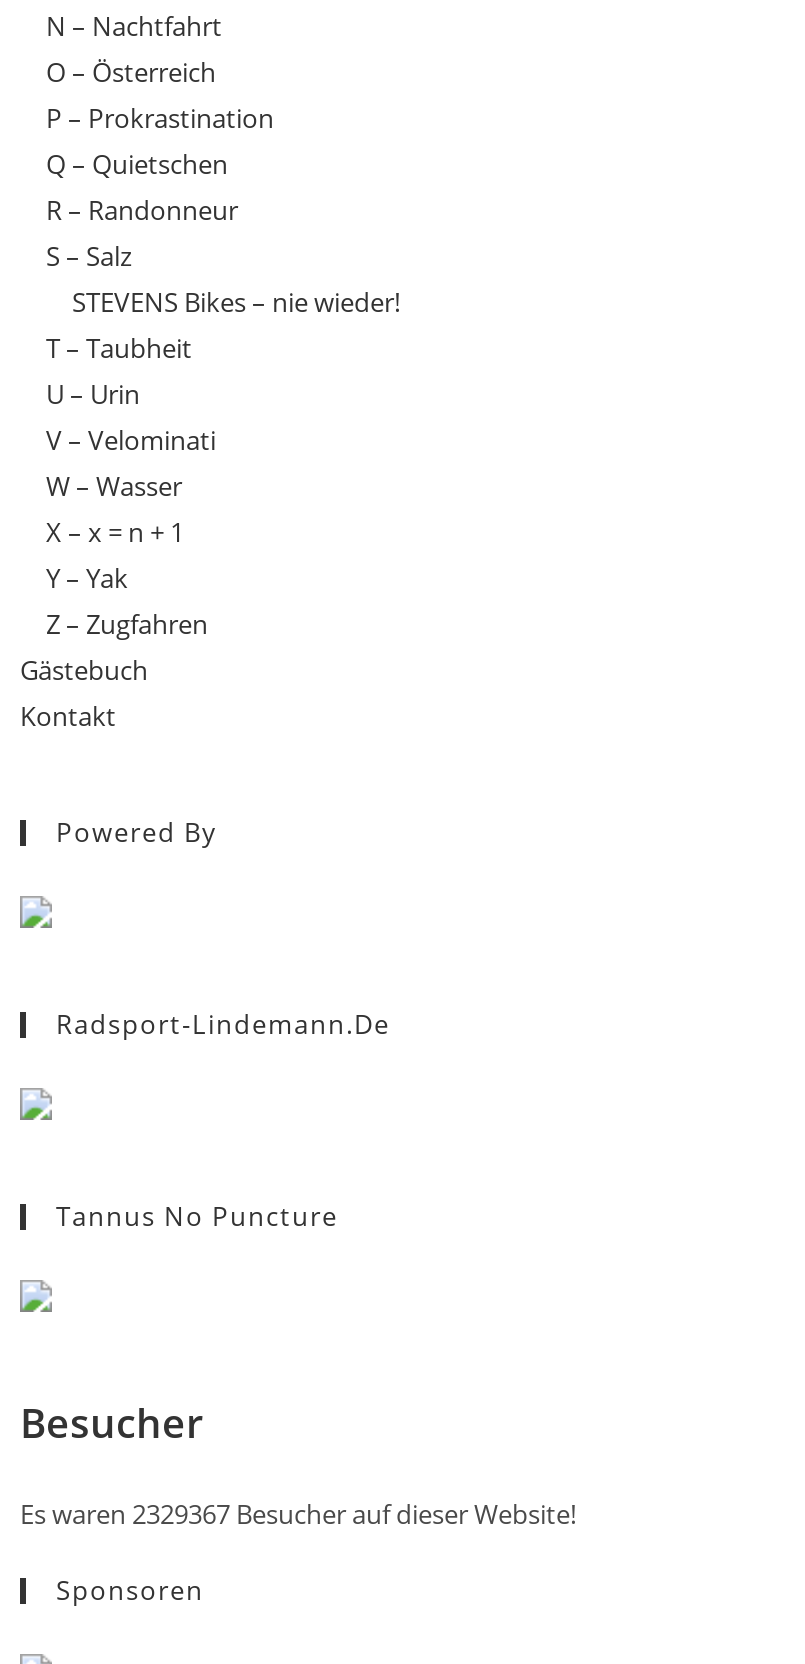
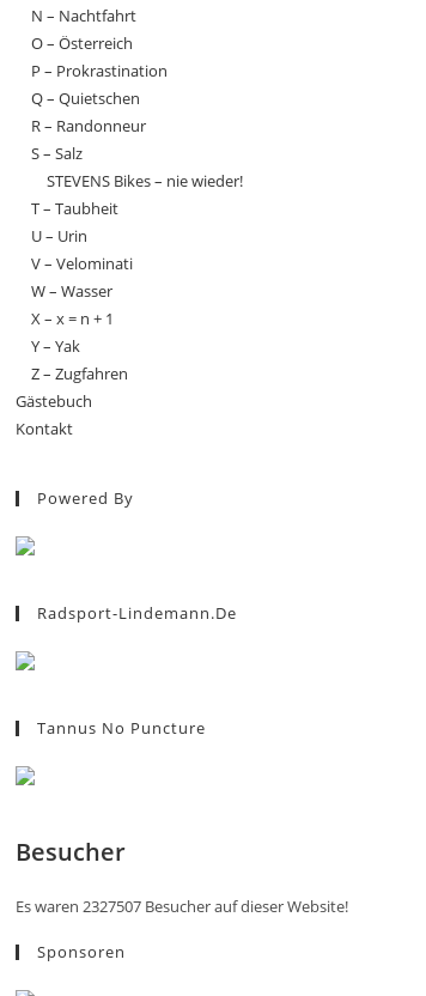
- Es waren 2329367 Besucher auf dieser Website!
+ Es waren 2327507 Besucher auf dieser Website!
